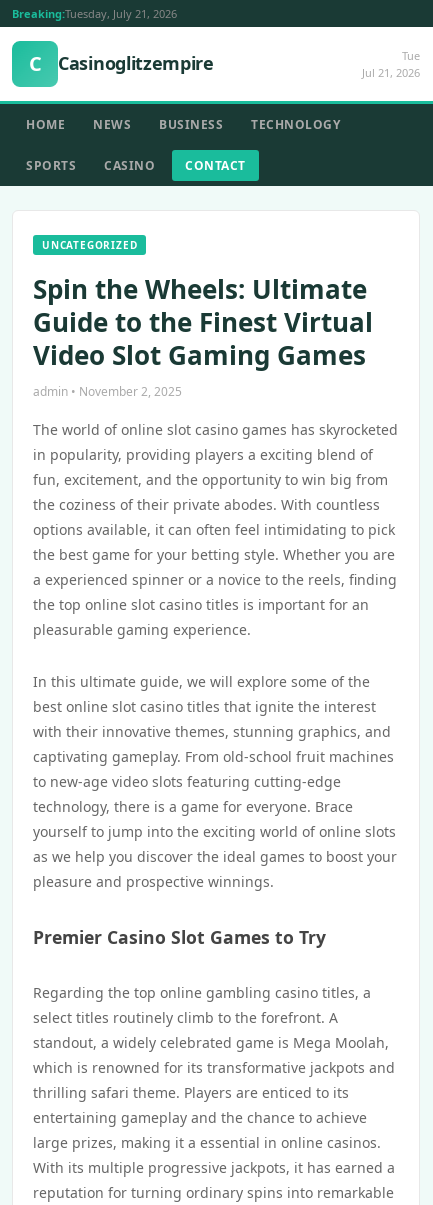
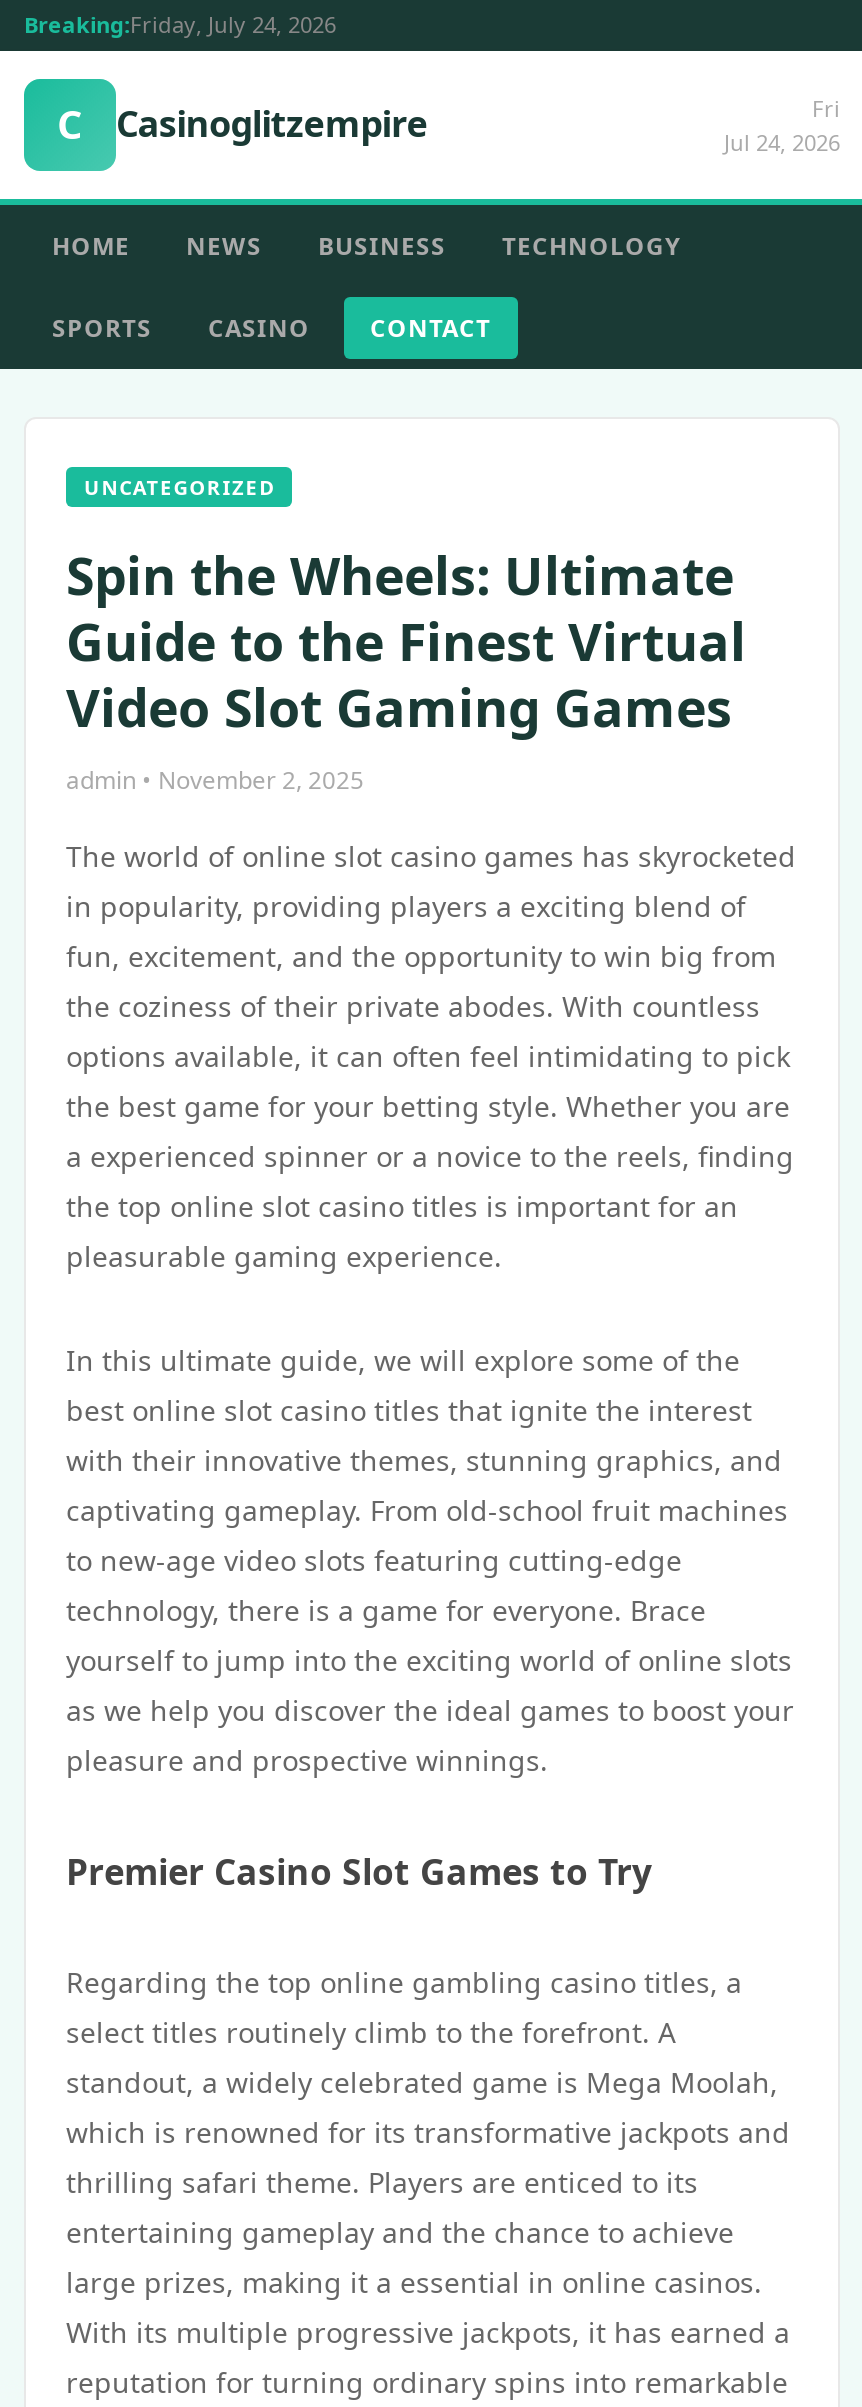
- Breaking:Tuesday, July 21, 2026
+ Breaking:Friday, July 24, 2026

- Tue
- Jul 21, 2026
+ Fri
+ Jul 24, 2026
